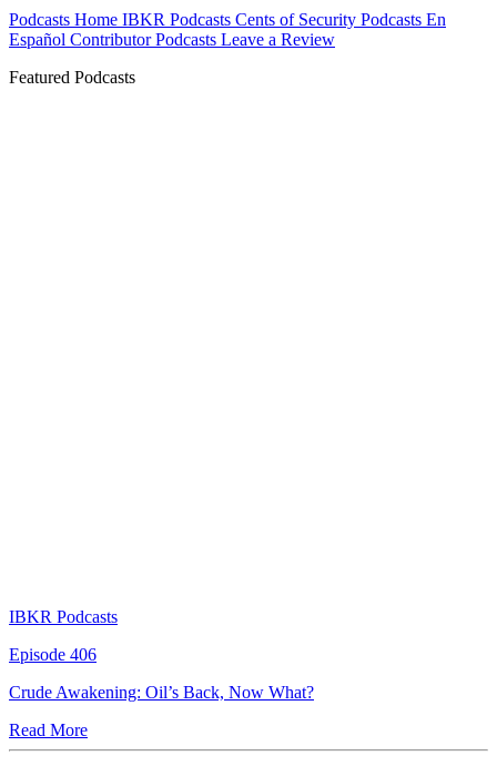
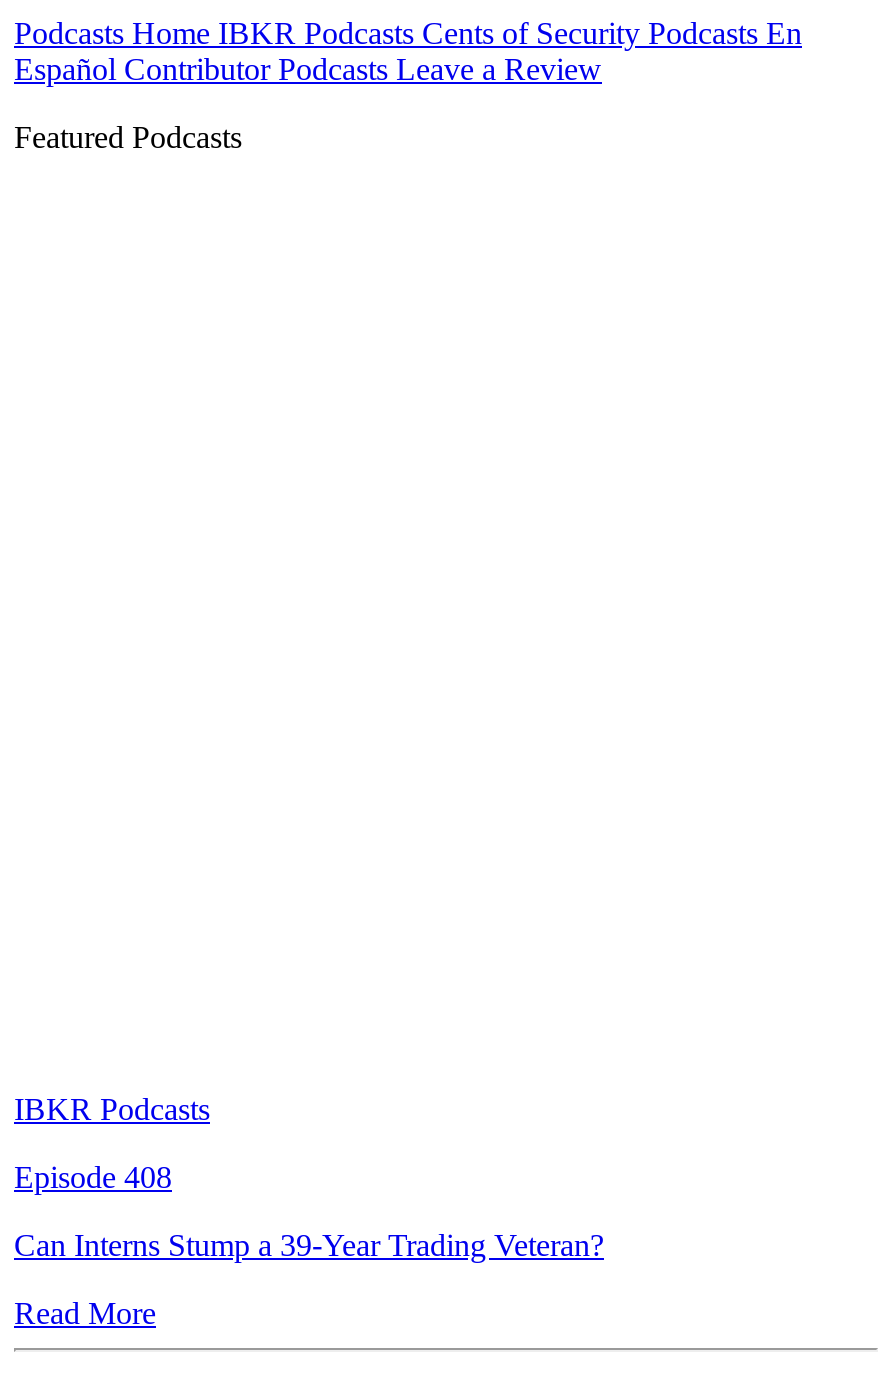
- Episode 406
+ Episode 408

- Crude Awakening: Oil’s Back, Now What?
+ Can Interns Stump a 39-Year Trading Veteran?
